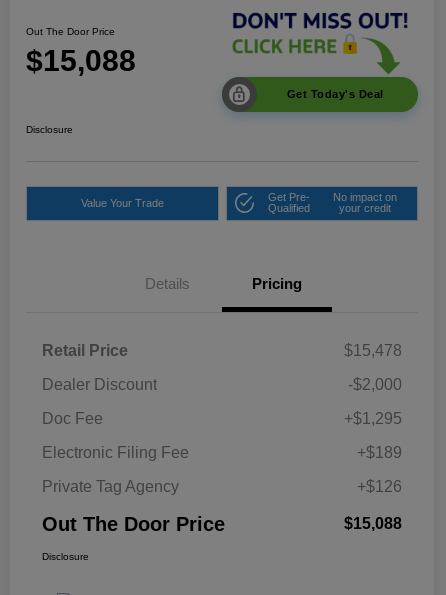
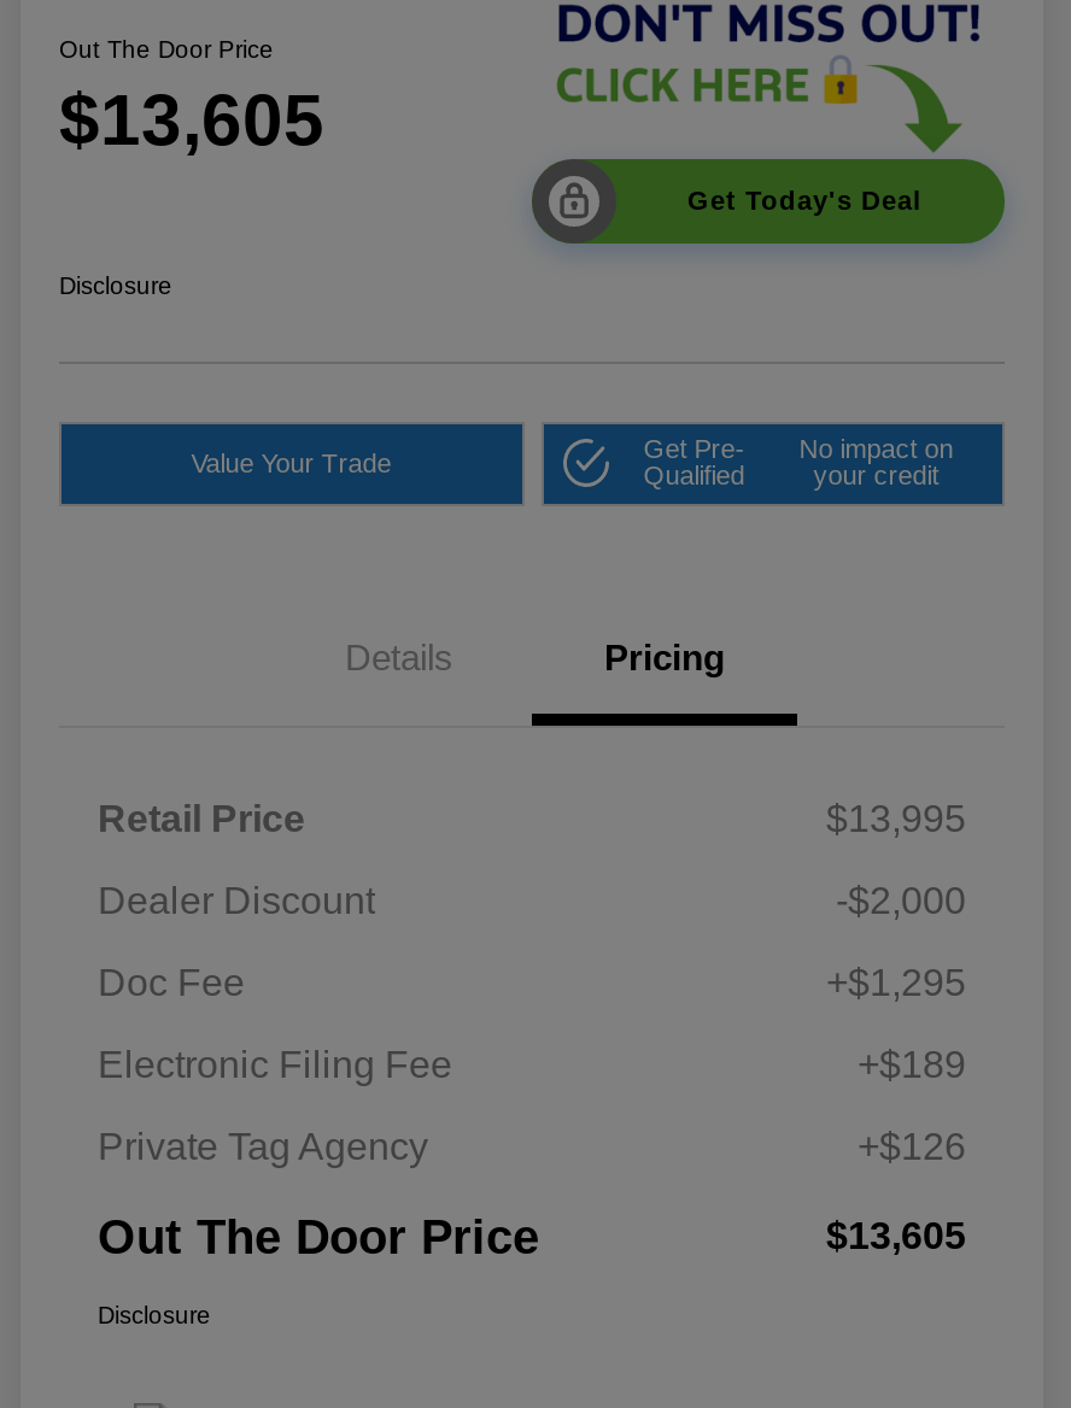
- $15,088
+ $13,605

- $15,478
+ $13,995

- $15,088
+ $13,605
